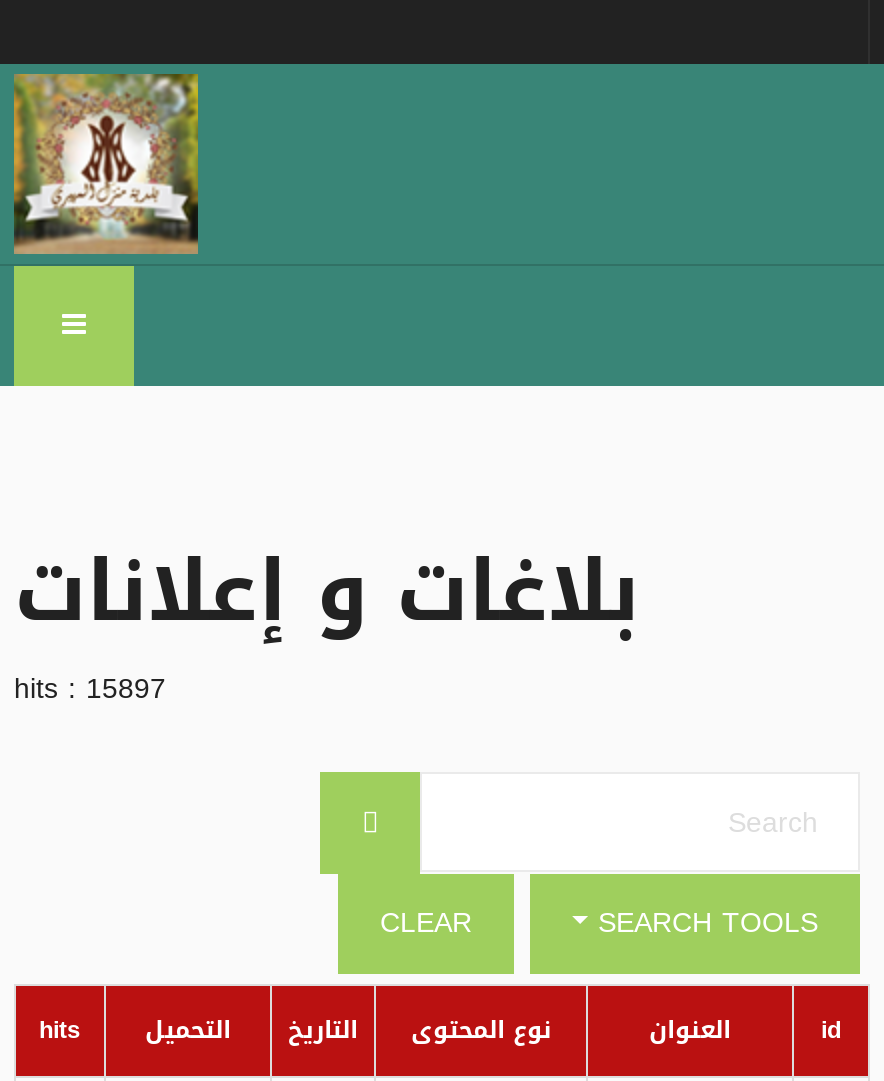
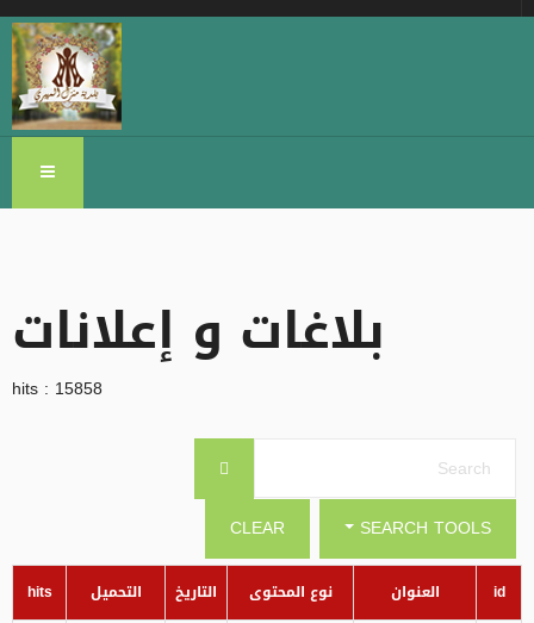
- hits : 15897
+ hits : 15858
